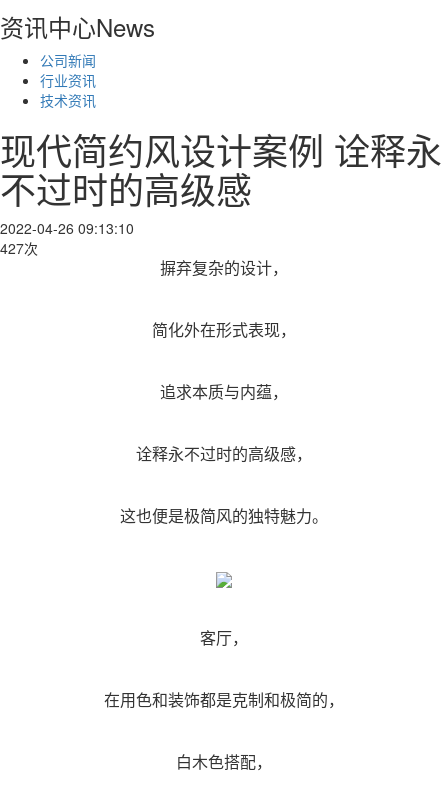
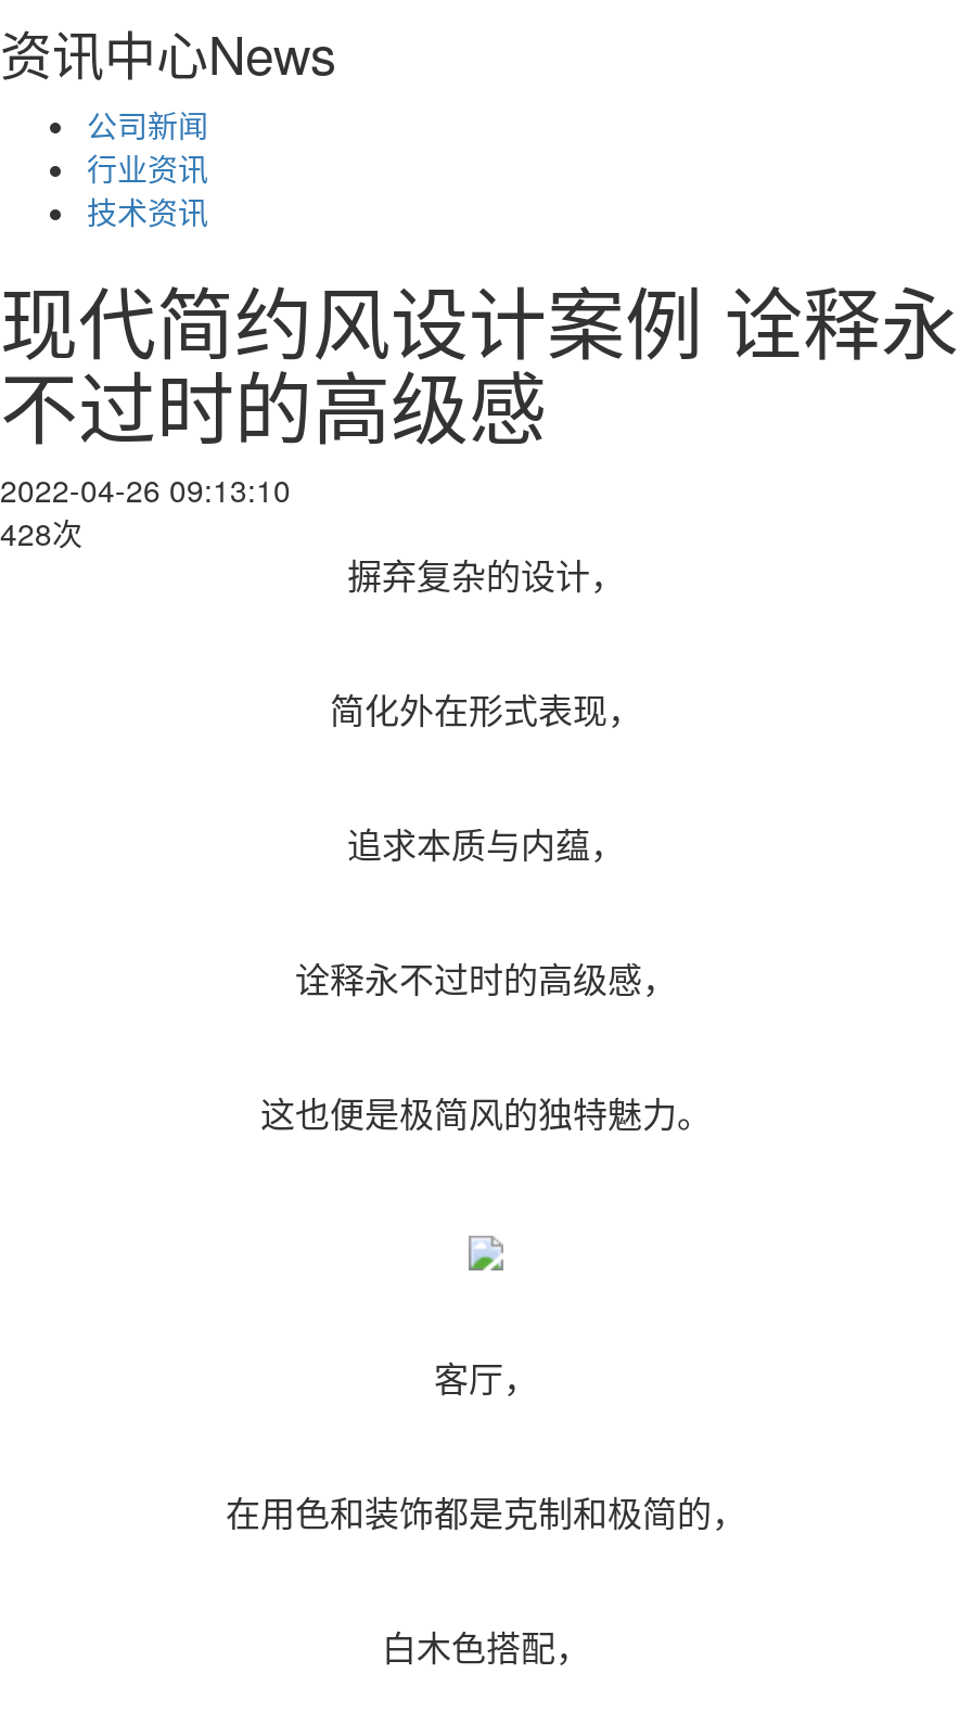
- 427次
+ 428次
